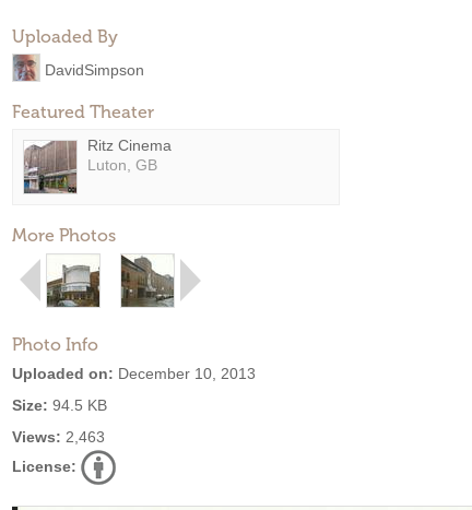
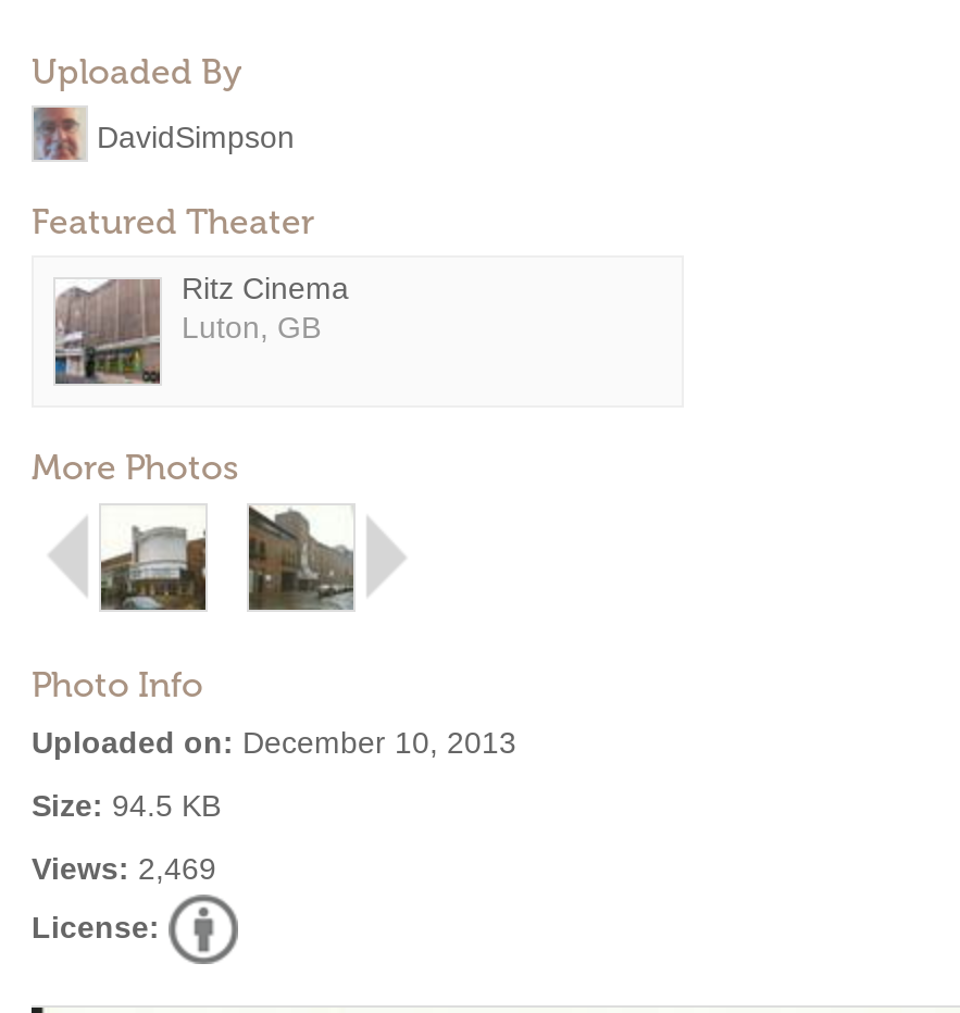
- Views: 2,463
+ Views: 2,469
